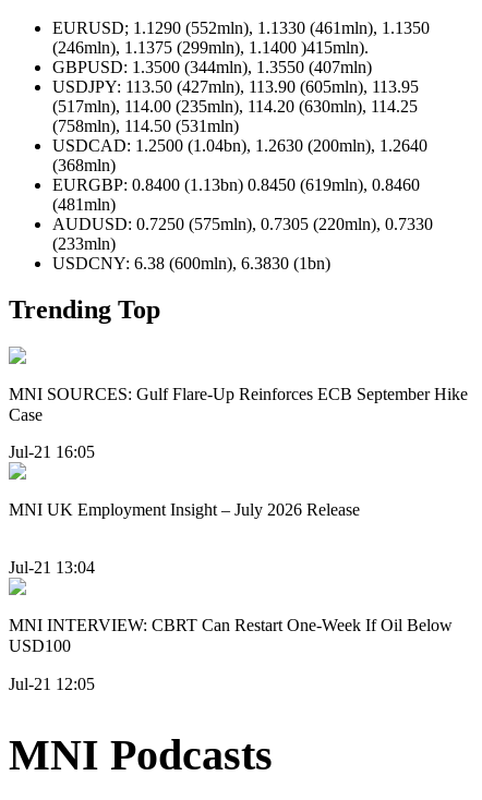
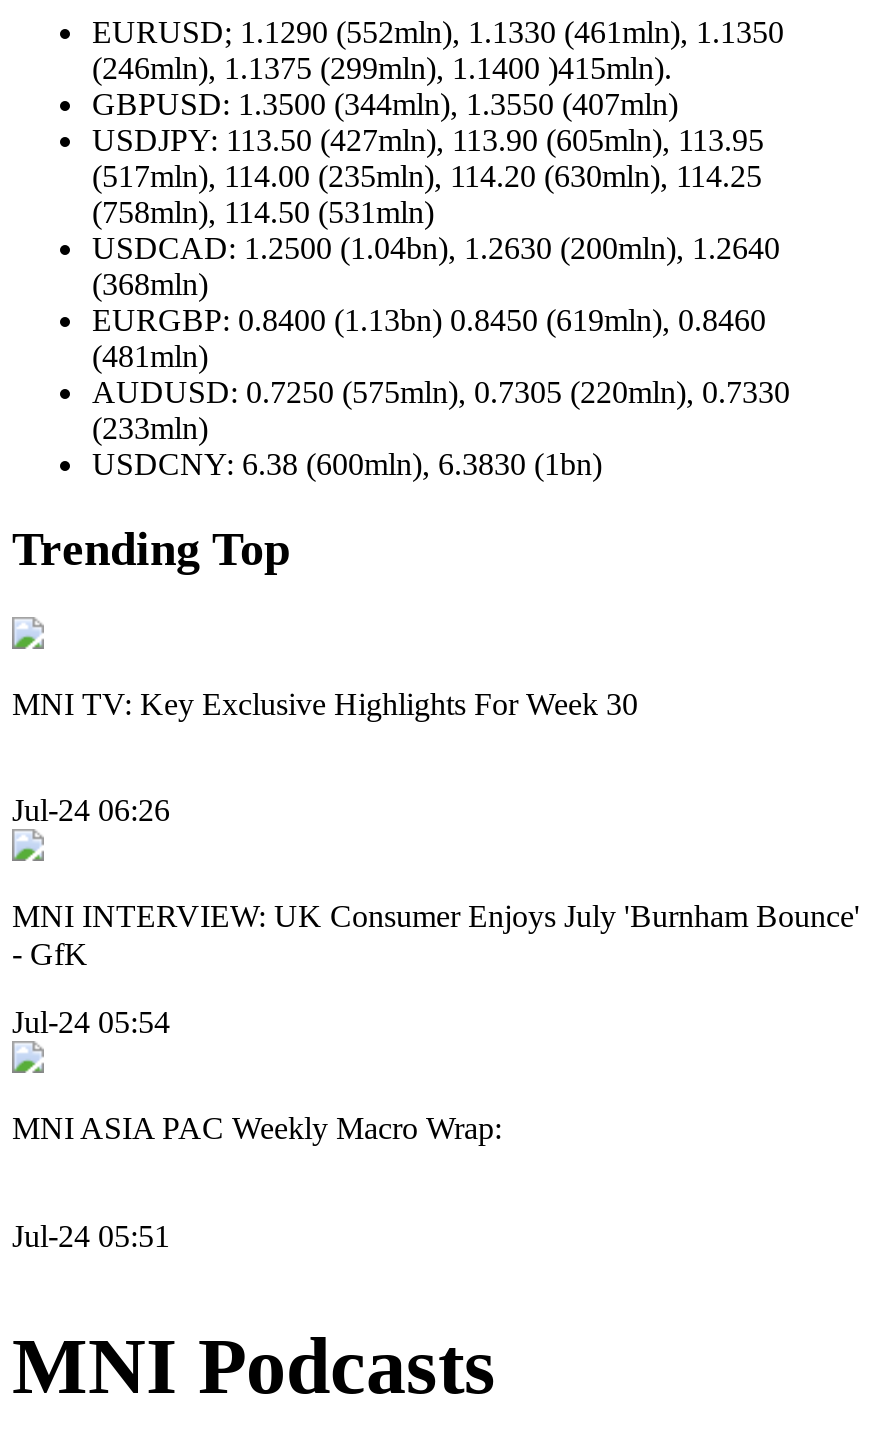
- MNI SOURCES: Gulf Flare-Up Reinforces ECB September Hike
- Case
+ MNI TV: Key Exclusive Highlights For Week 30

- Jul-21 16:05
+ Jul-24 06:26

- MNI UK Employment Insight – July 2026 Release
+ MNI INTERVIEW: UK Consumer Enjoys July 'Burnham Bounce'
+ - GfK

- Jul-21 13:04
+ Jul-24 05:54

- MNI INTERVIEW: CBRT Can Restart One-Week If Oil Below
- USD100
+ MNI ASIA PAC Weekly Macro Wrap:

- Jul-21 12:05
+ Jul-24 05:51
